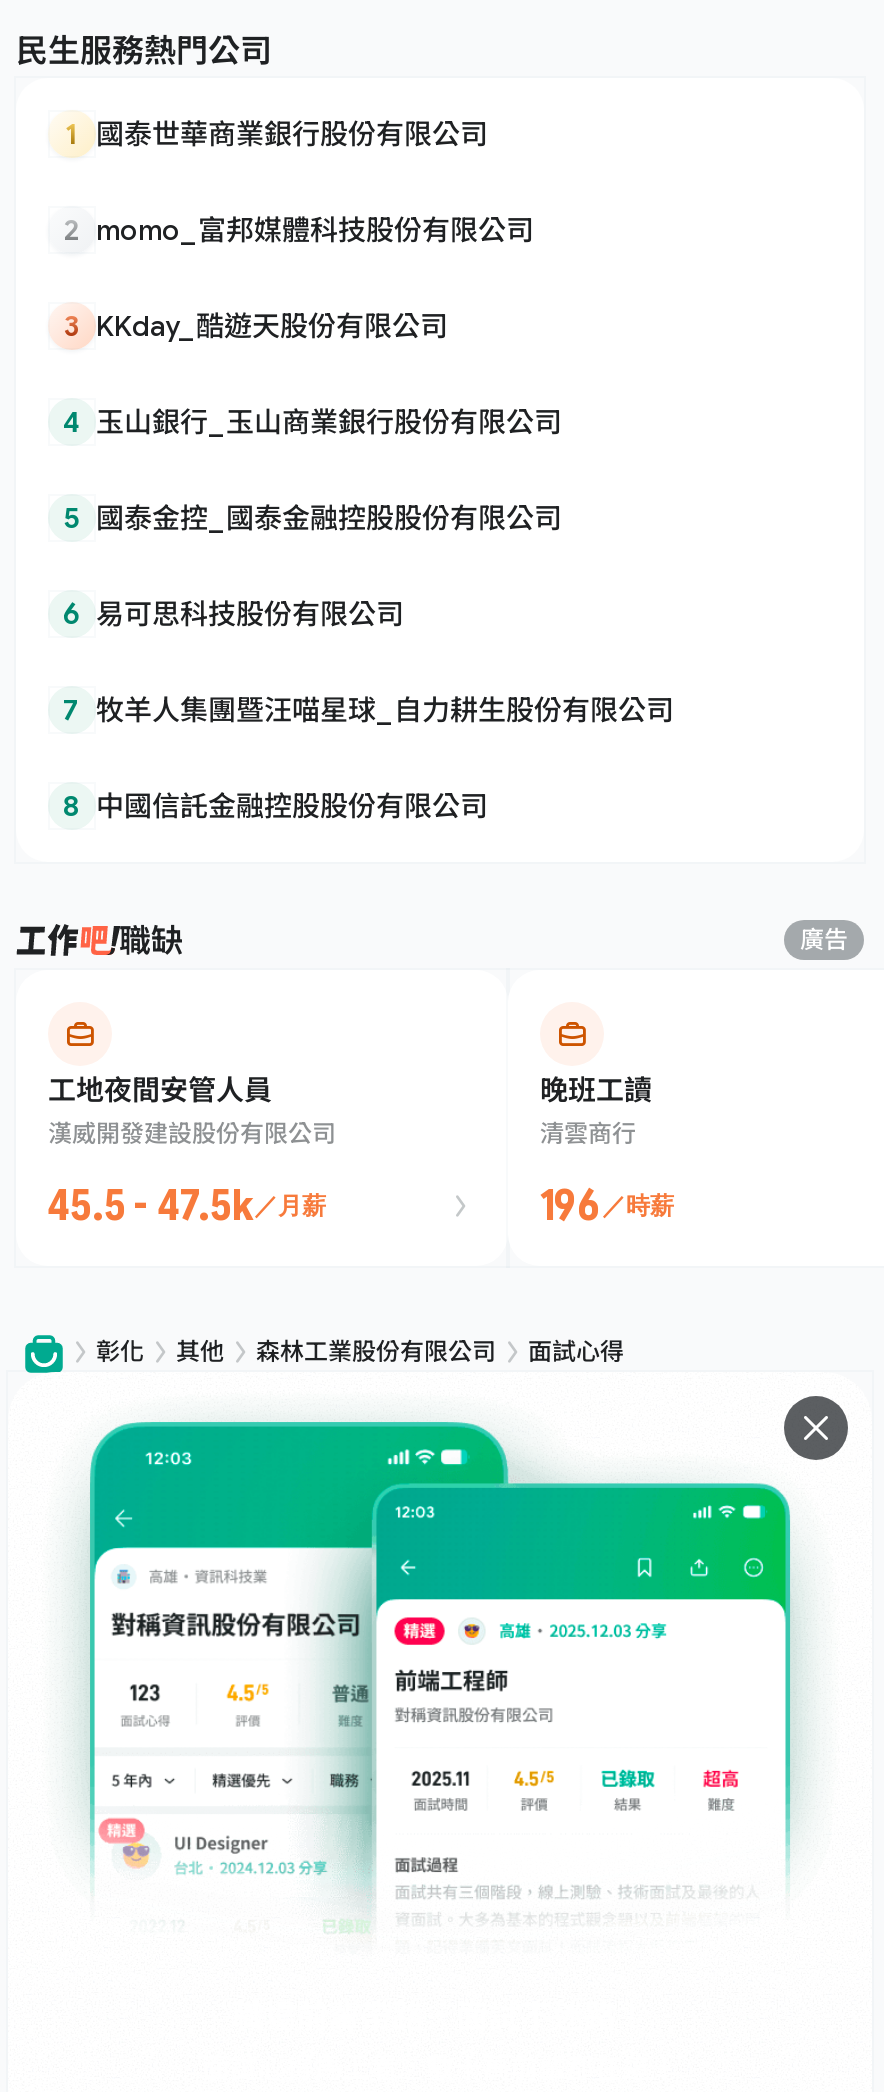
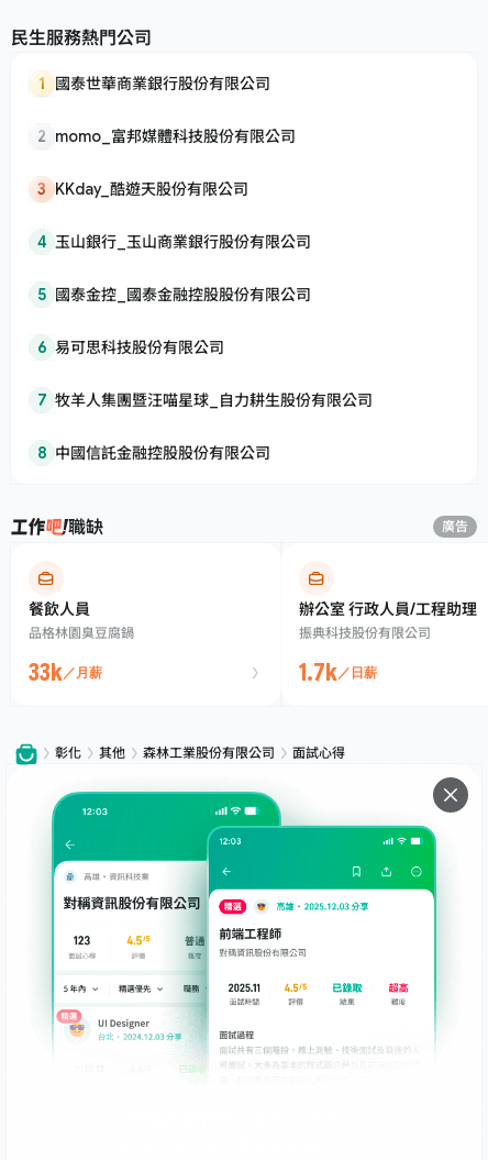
- 工地夜間安管人員
- 漢威開發建設股份有限公司
+ 餐飲人員
+ 品格林園臭豆腐鍋

- 晚班工讀
- 清雲商行
+ 辦公室 行政人員/工程助理
+ 振典科技股份有限公司

- 45.5 - 47.5k／月薪
+ 33k／月薪

- 196／時薪
+ 1.7k／日薪
